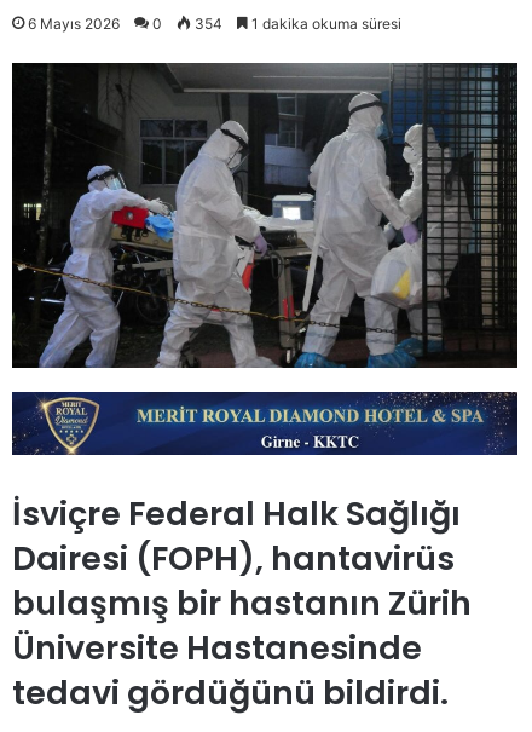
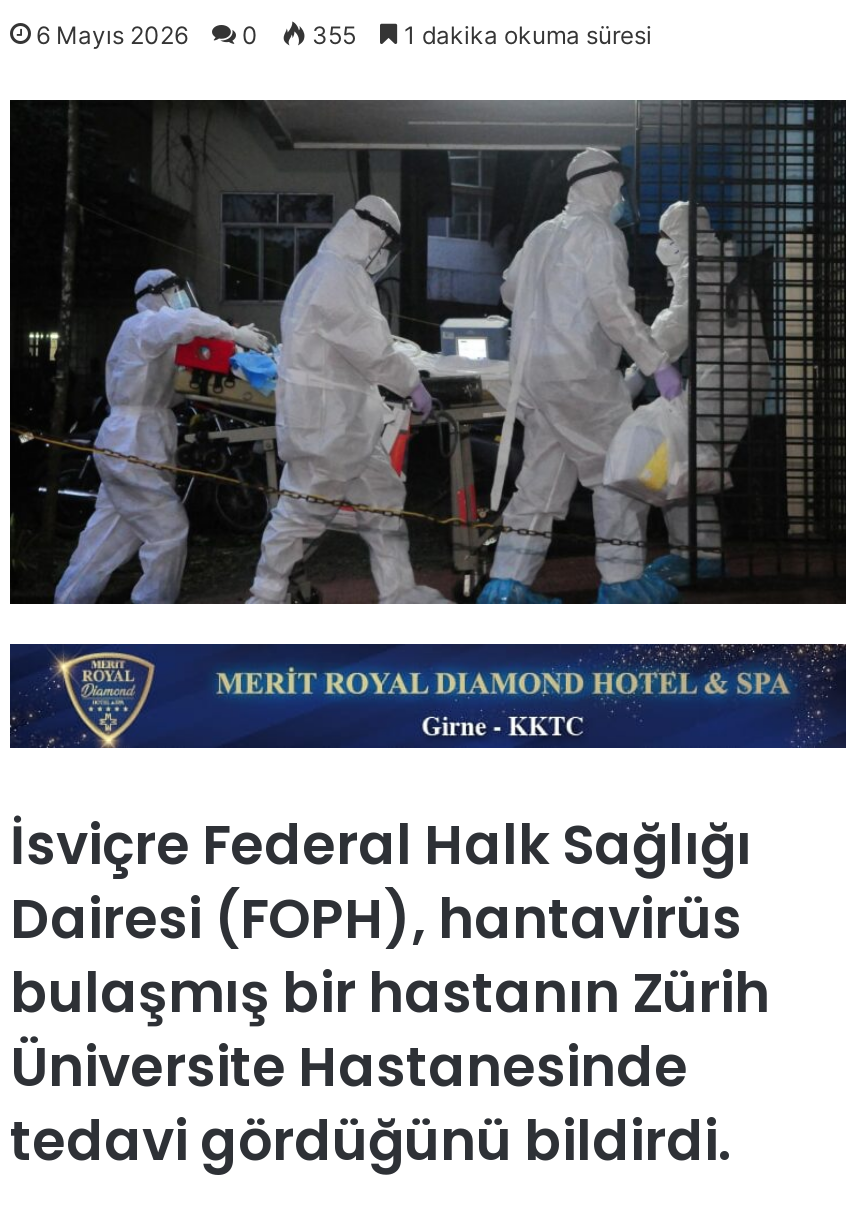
- 6 Mayıs 2026 0 354 1 dakika okuma süresi
+ 6 Mayıs 2026 0 355 1 dakika okuma süresi
